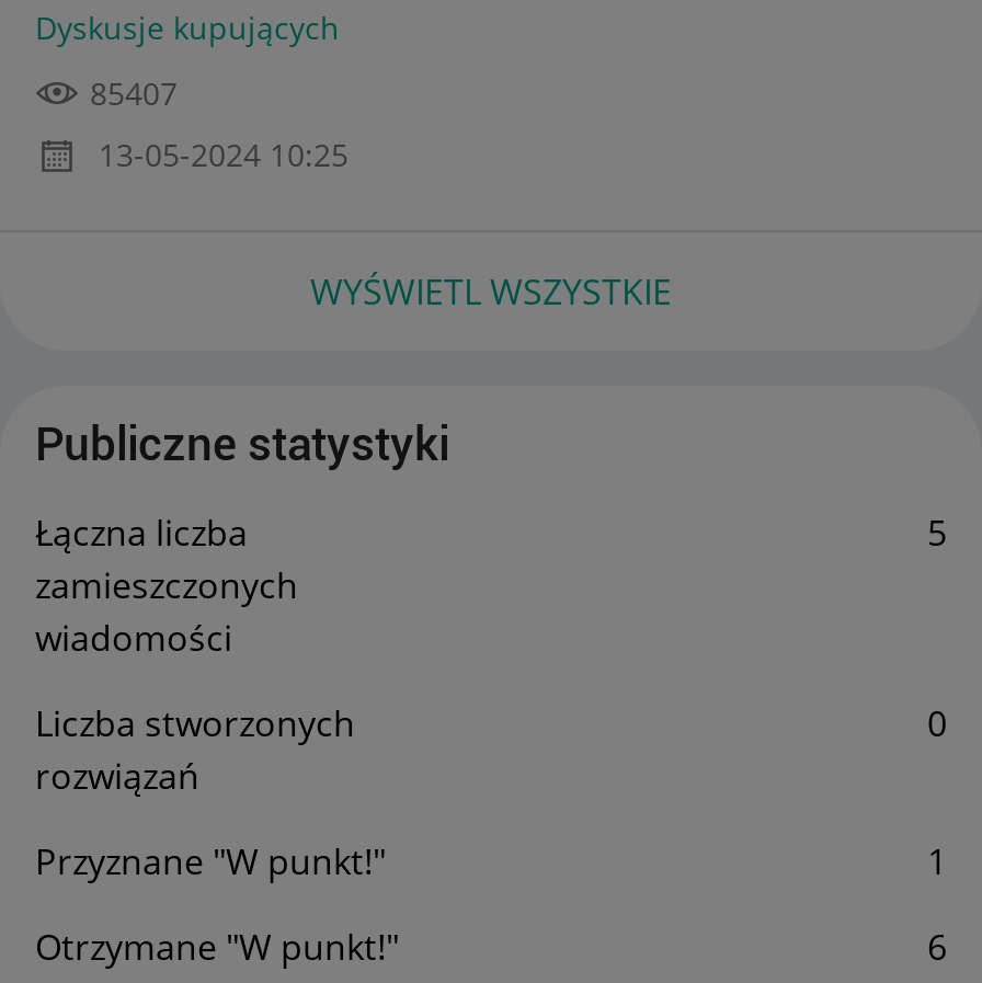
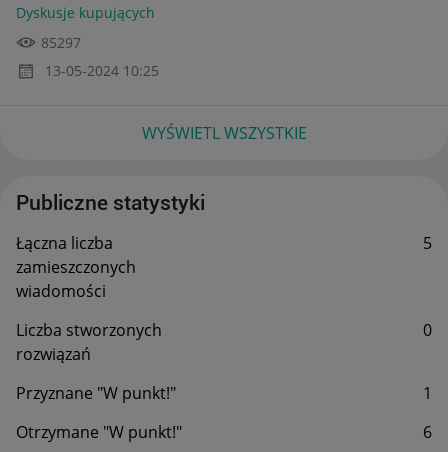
- 85407
+ 85297
